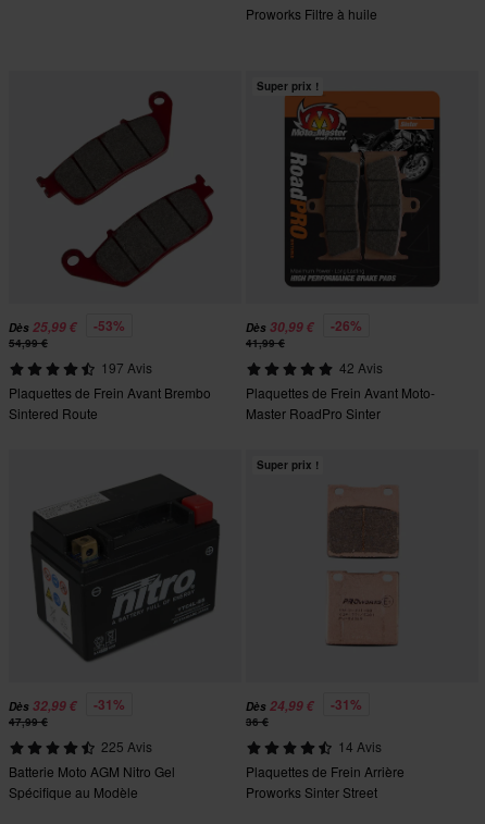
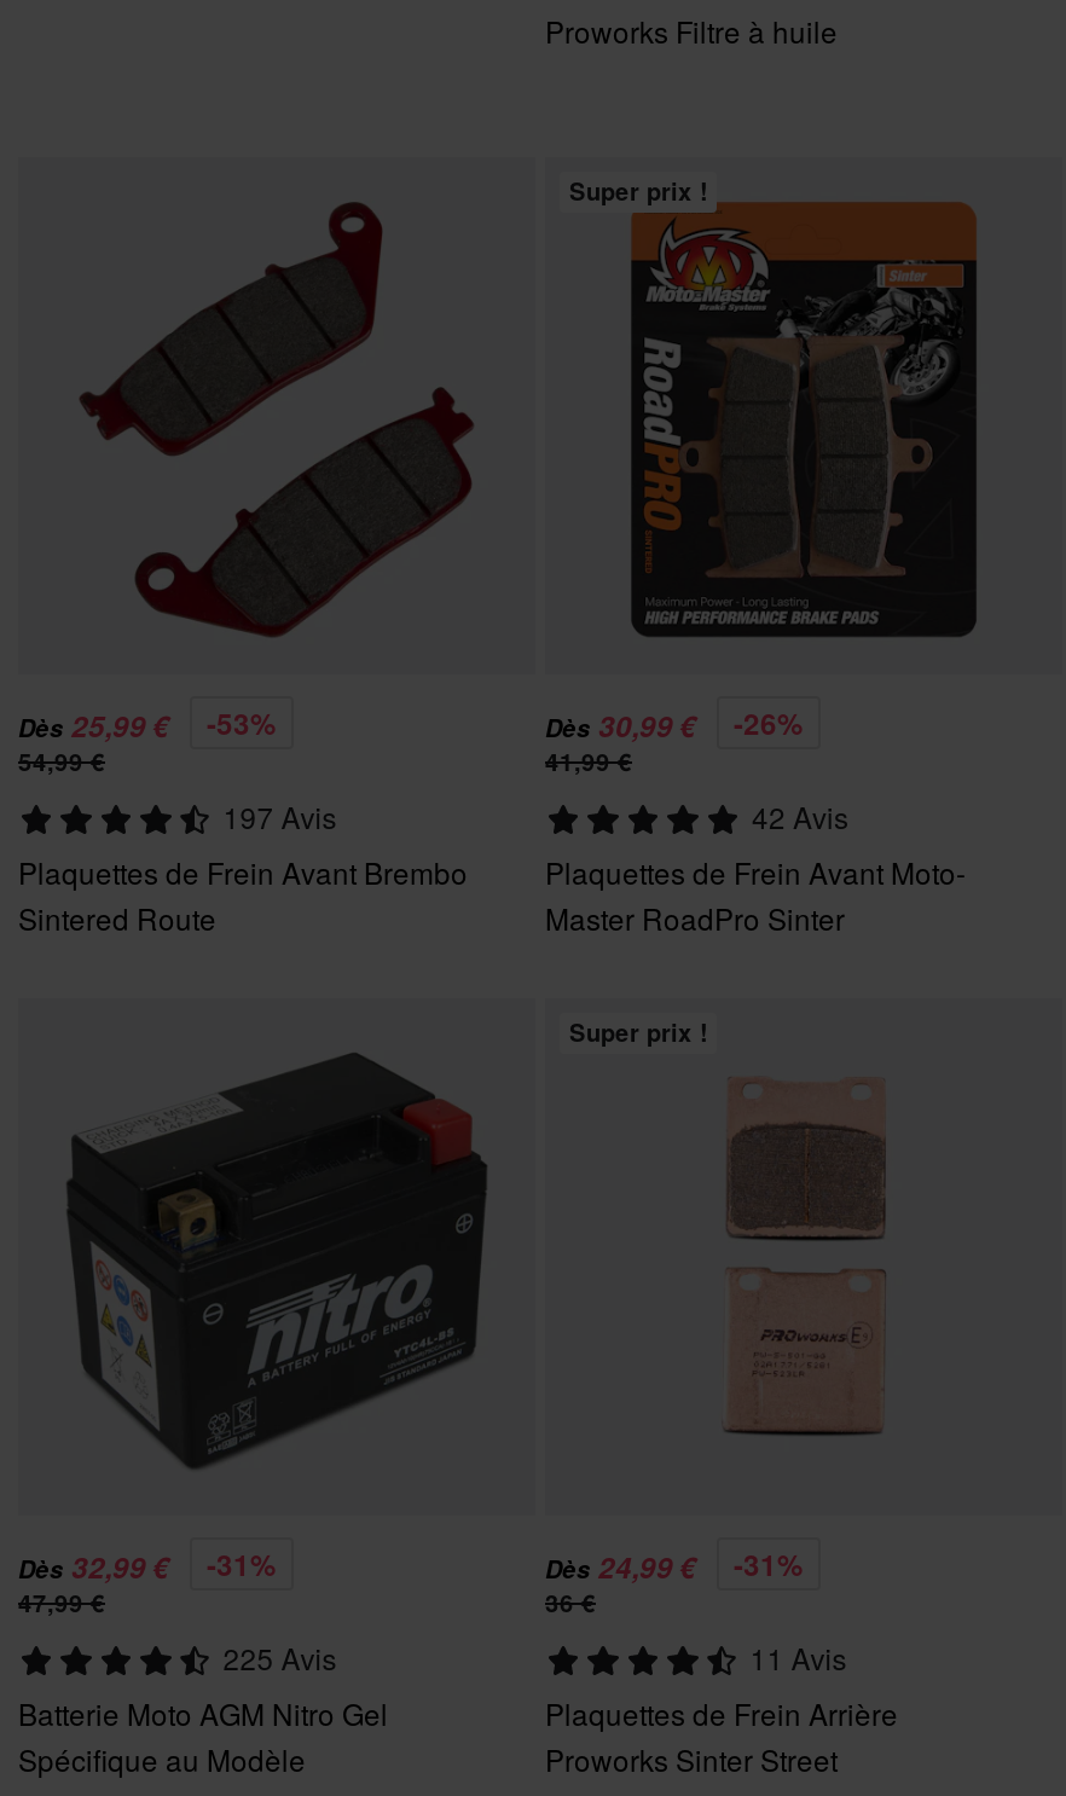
- 14 Avis
+ 11 Avis
